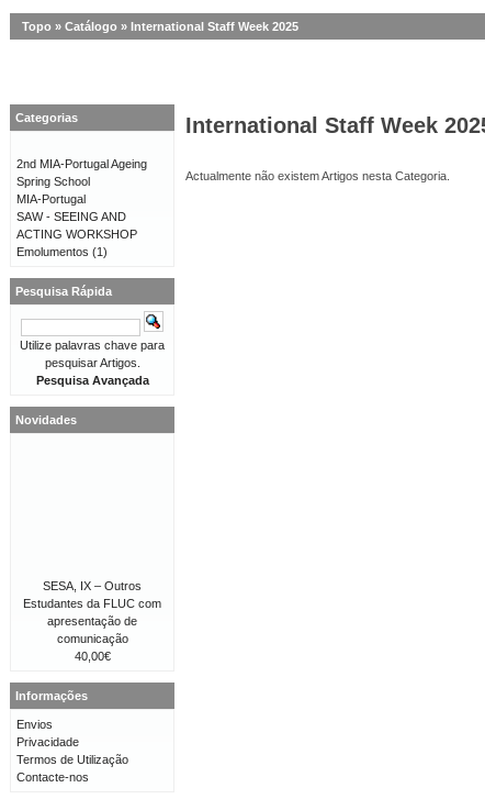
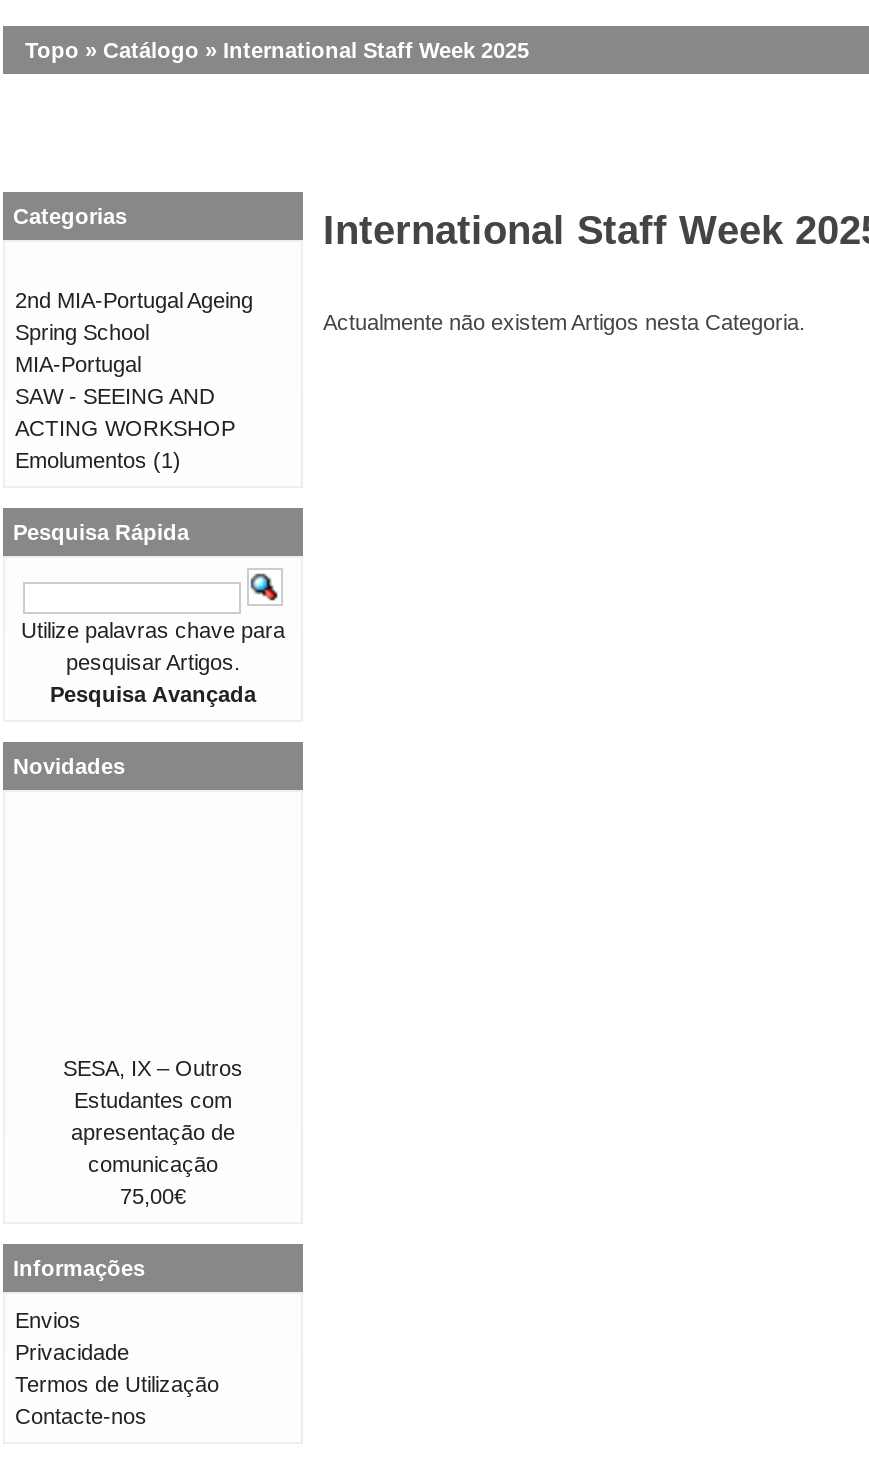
- Estudantes da FLUC com
+ Estudantes com

- 40,00€
+ 75,00€
